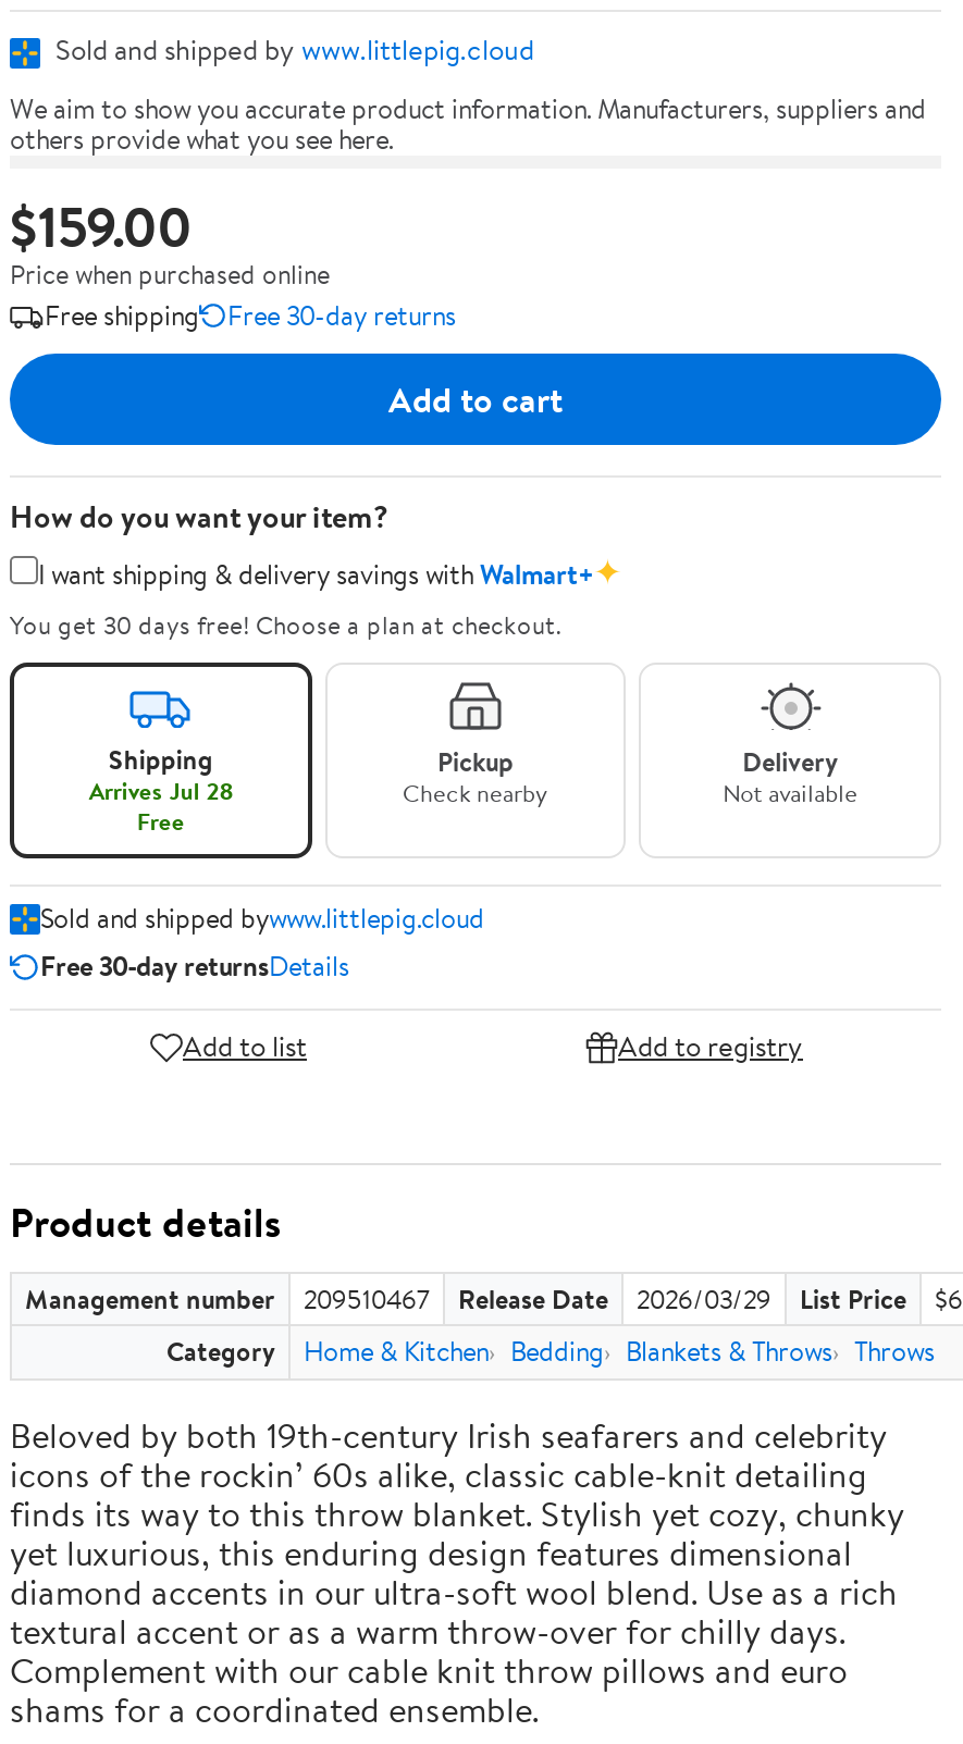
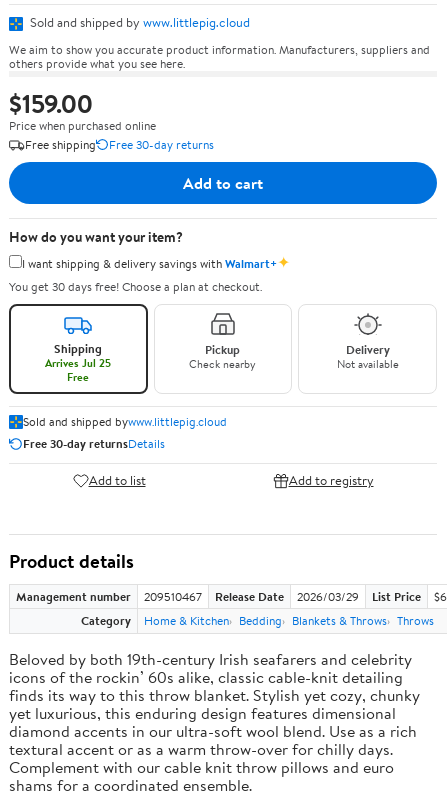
- Arrives Jul 28
+ Arrives Jul 25
